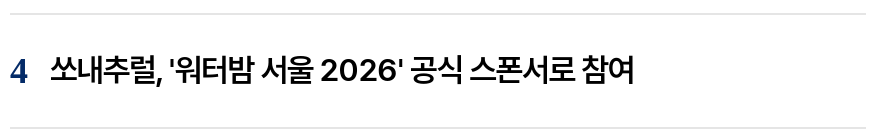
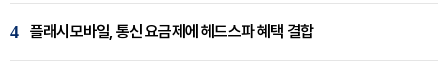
- 쏘내추럴, '워터밤 서울 2026' 공식 스폰서로 참여
+ 플래시모바일, 통신 요금제에 헤드스파 혜택 결합
